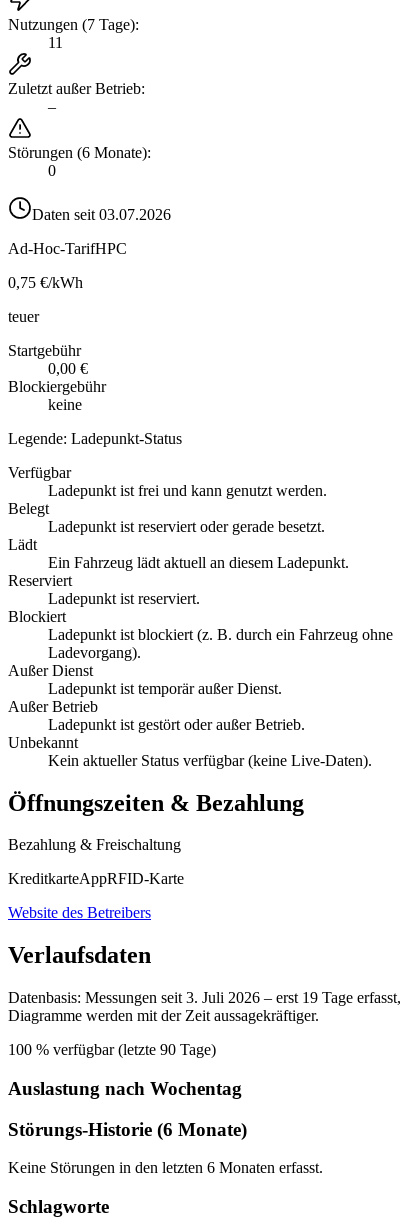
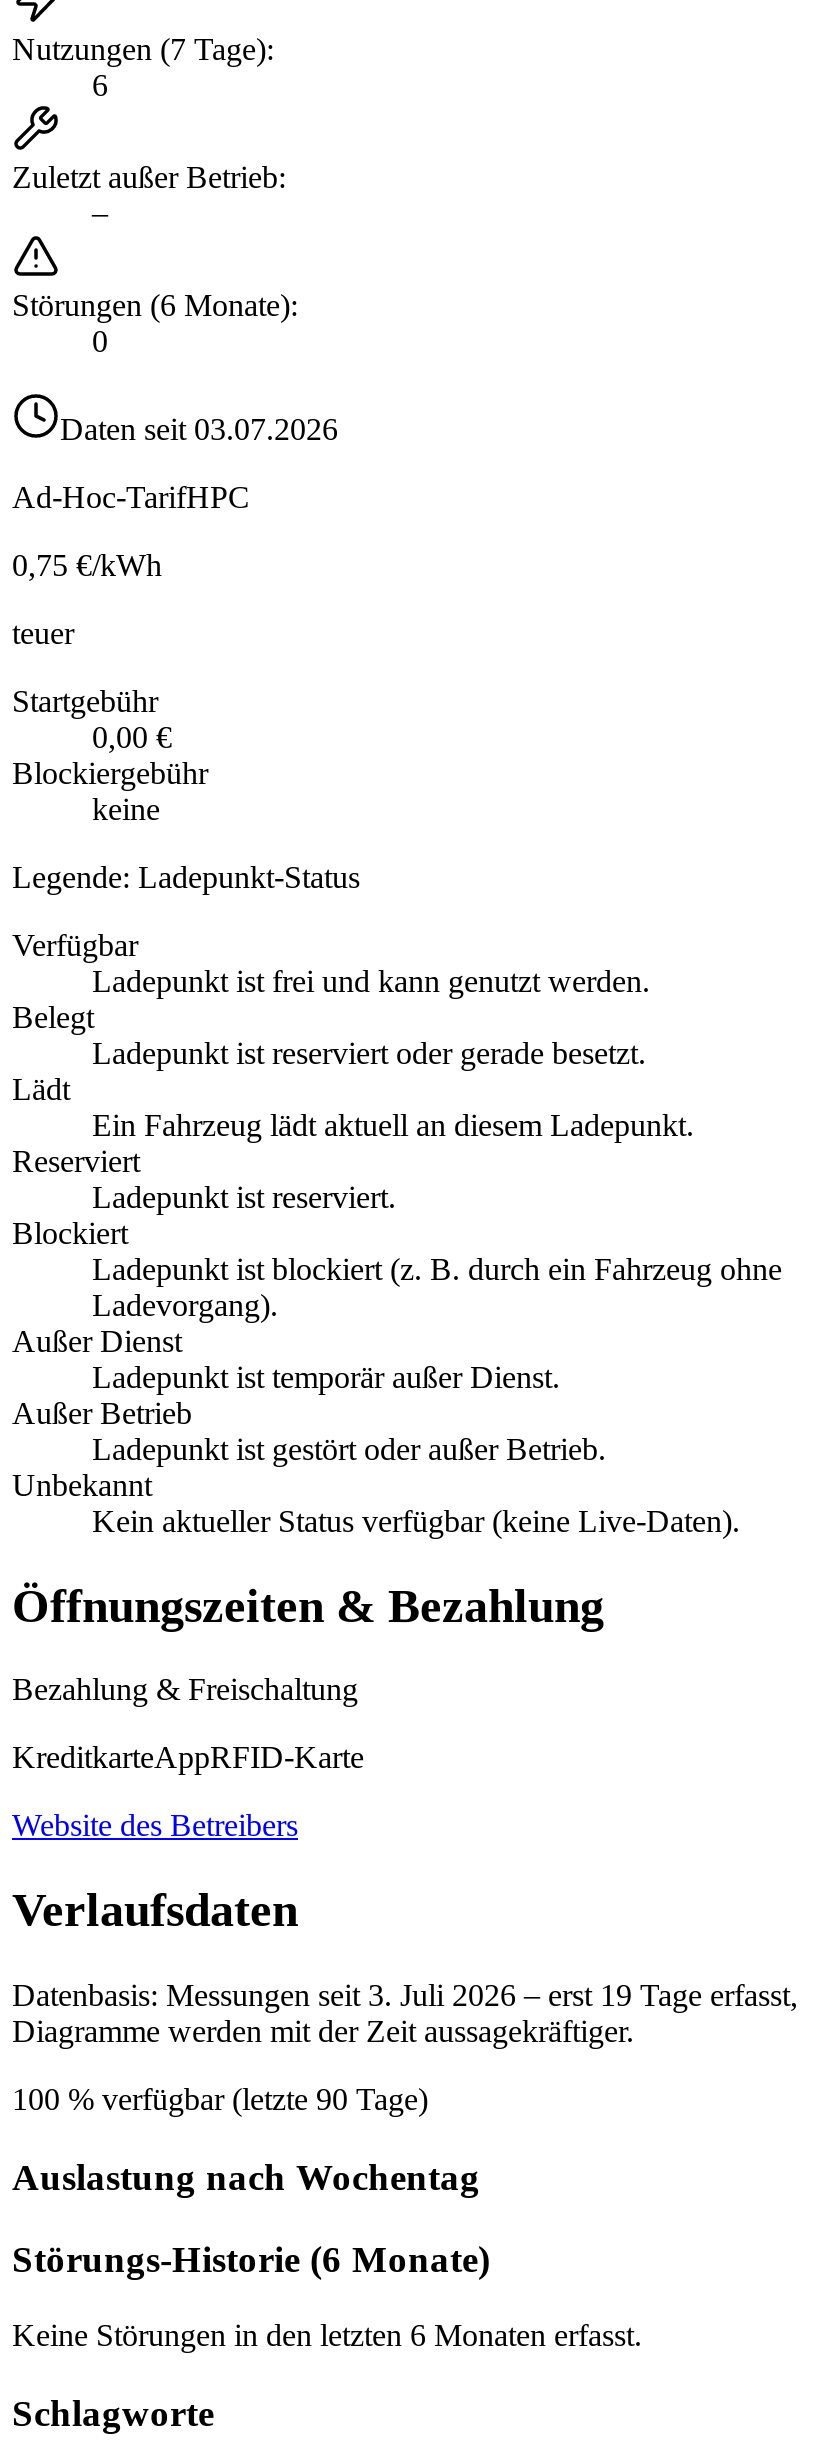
- 11
+ 6
